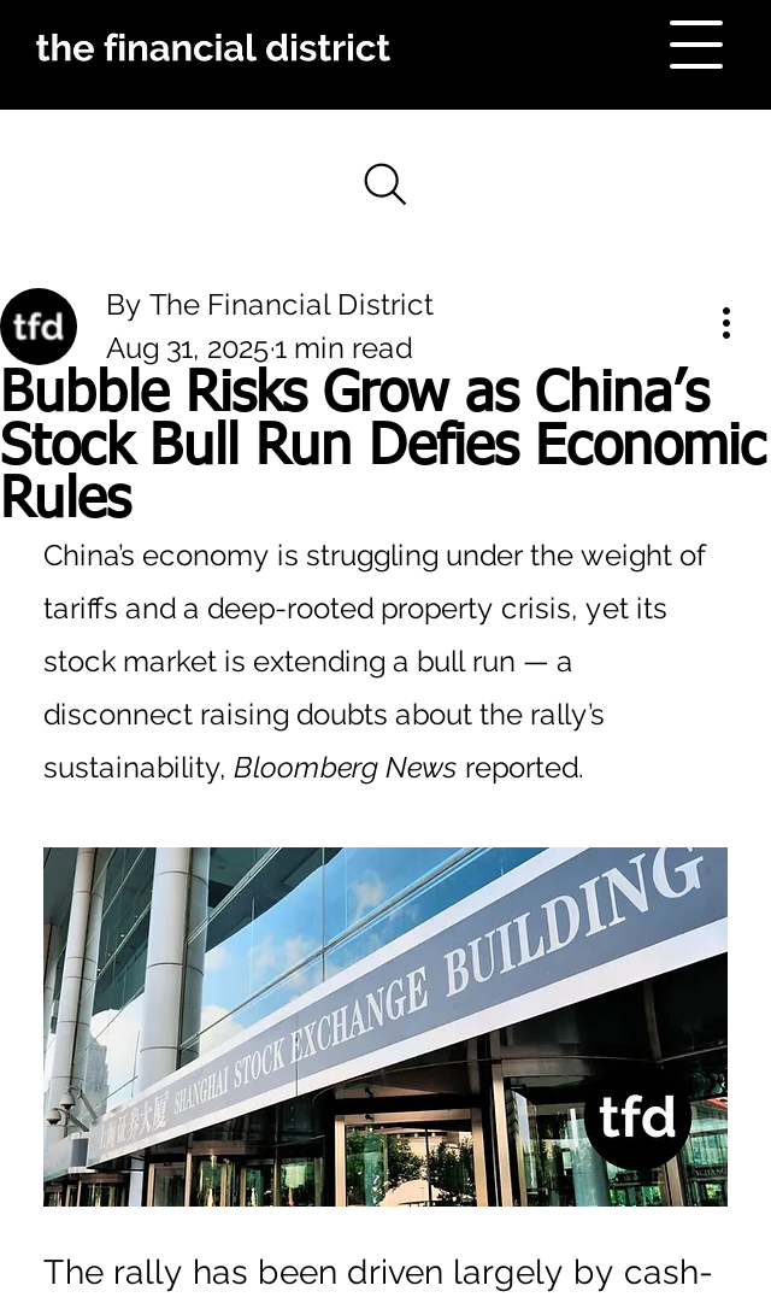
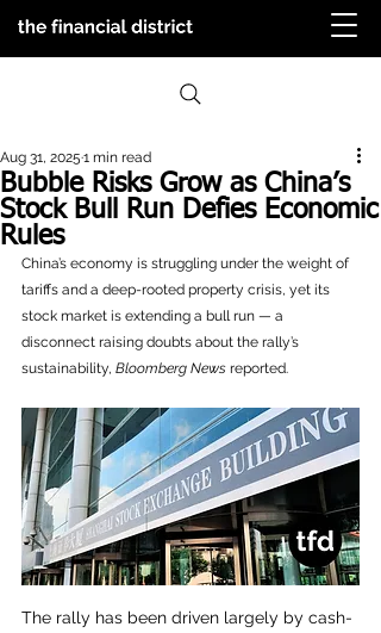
- By The Financial District
